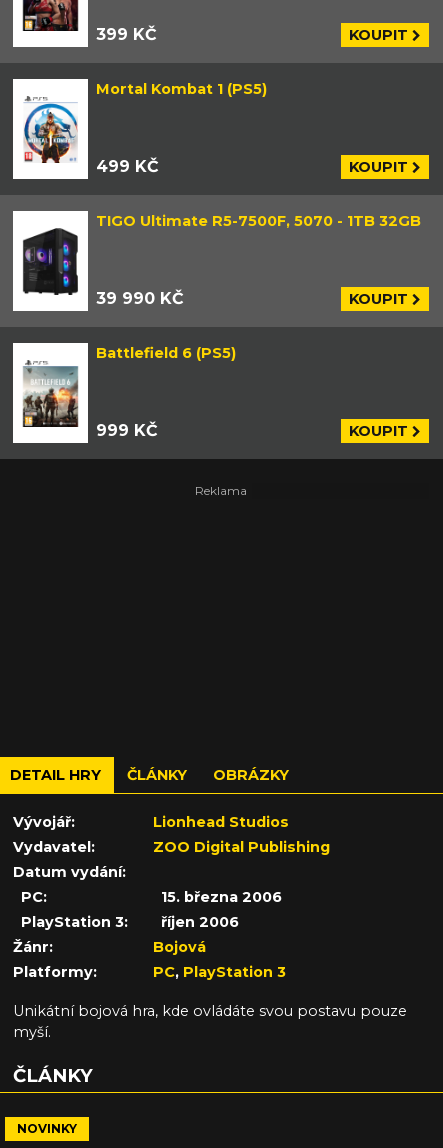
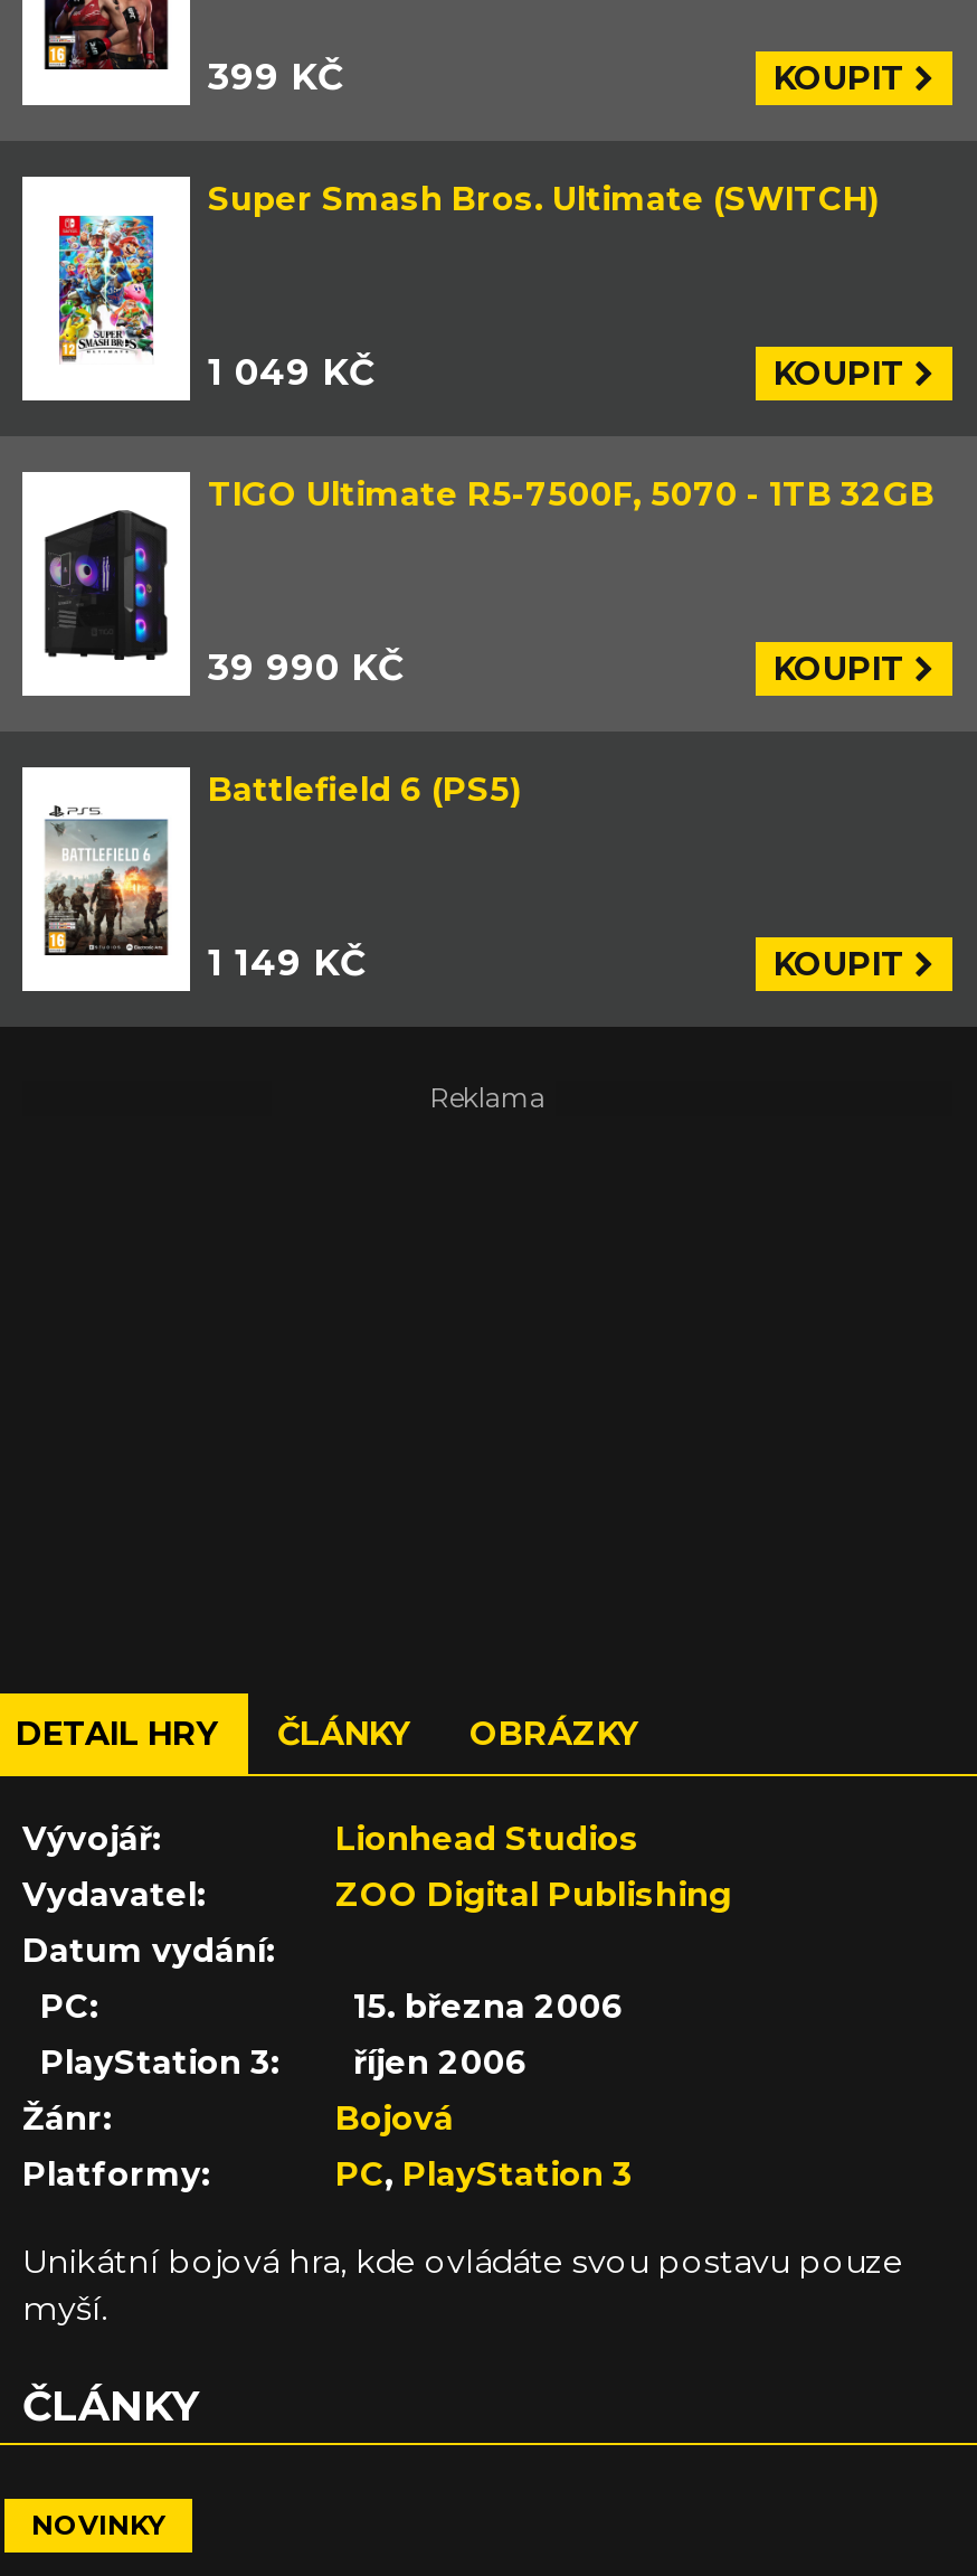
- [image]
- Mortal Kombat 1 (PS5)
+ [image]
+ Super Smash Bros. Ultimate (SWITCH)

- 499 KČ
+ 1 049 KČ

- 999 KČ
+ 1 149 KČ
